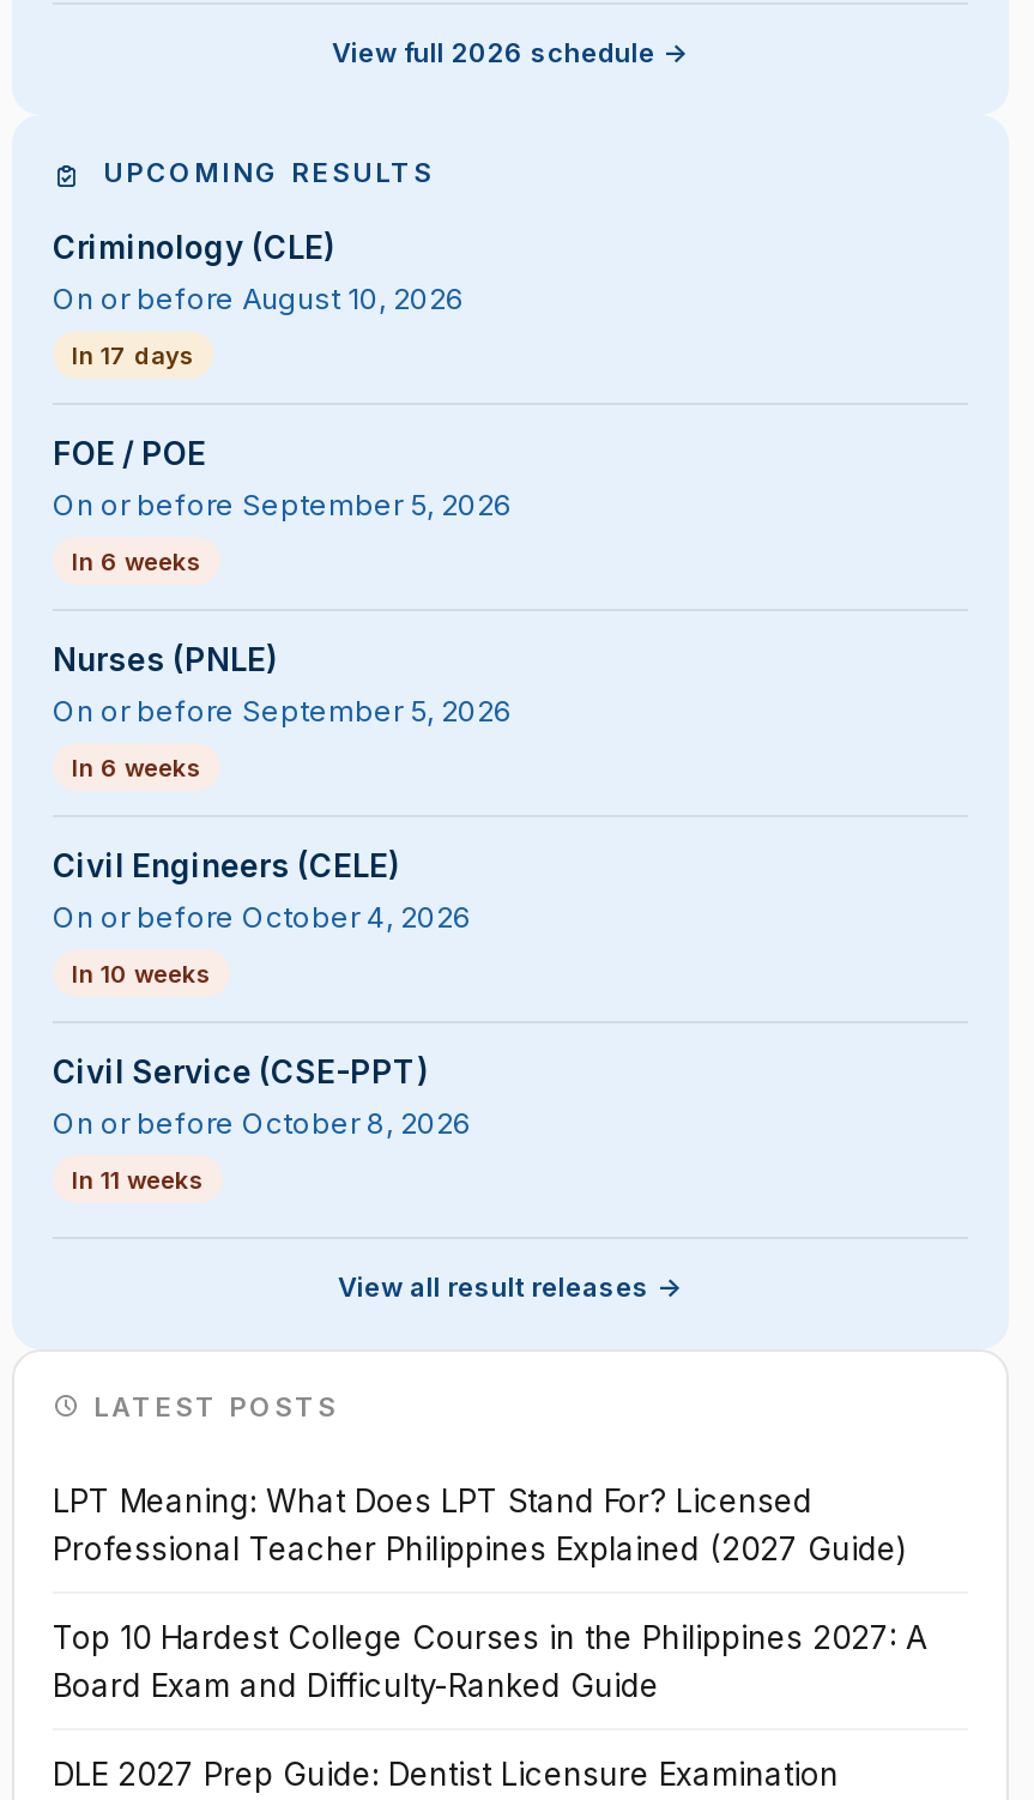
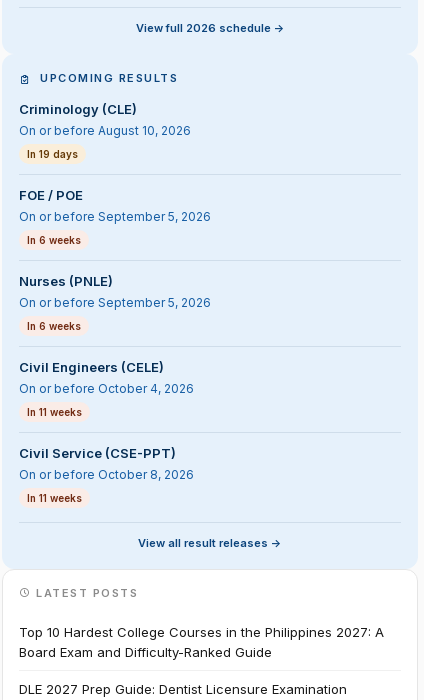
- In 17 days
+ In 19 days

- In 10 weeks
+ In 11 weeks

- LPT Meaning: What Does LPT Stand For? Licensed
- Professional Teacher Philippines Explained (2027 Guide)
